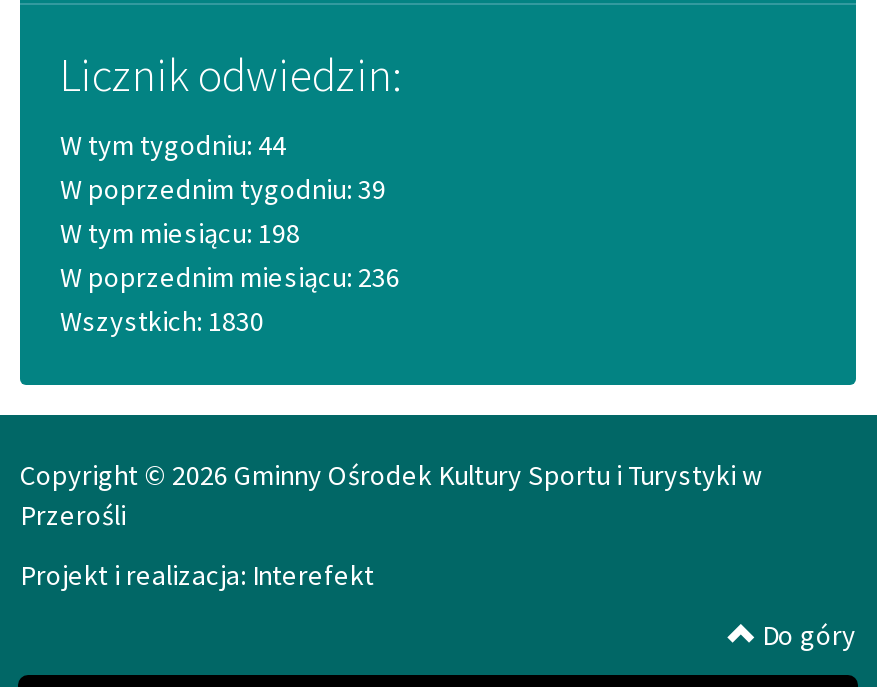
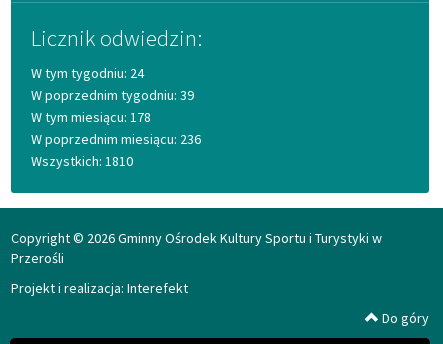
- W tym tygodniu: 44
+ W tym tygodniu: 24

- W tym miesiącu: 198
+ W tym miesiącu: 178

- Wszystkich: 1830
+ Wszystkich: 1810
